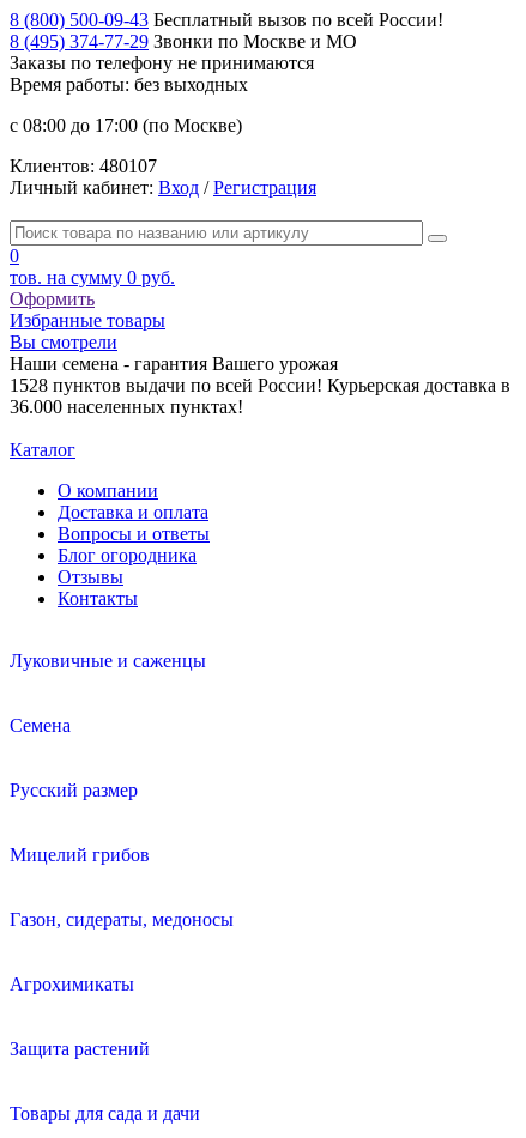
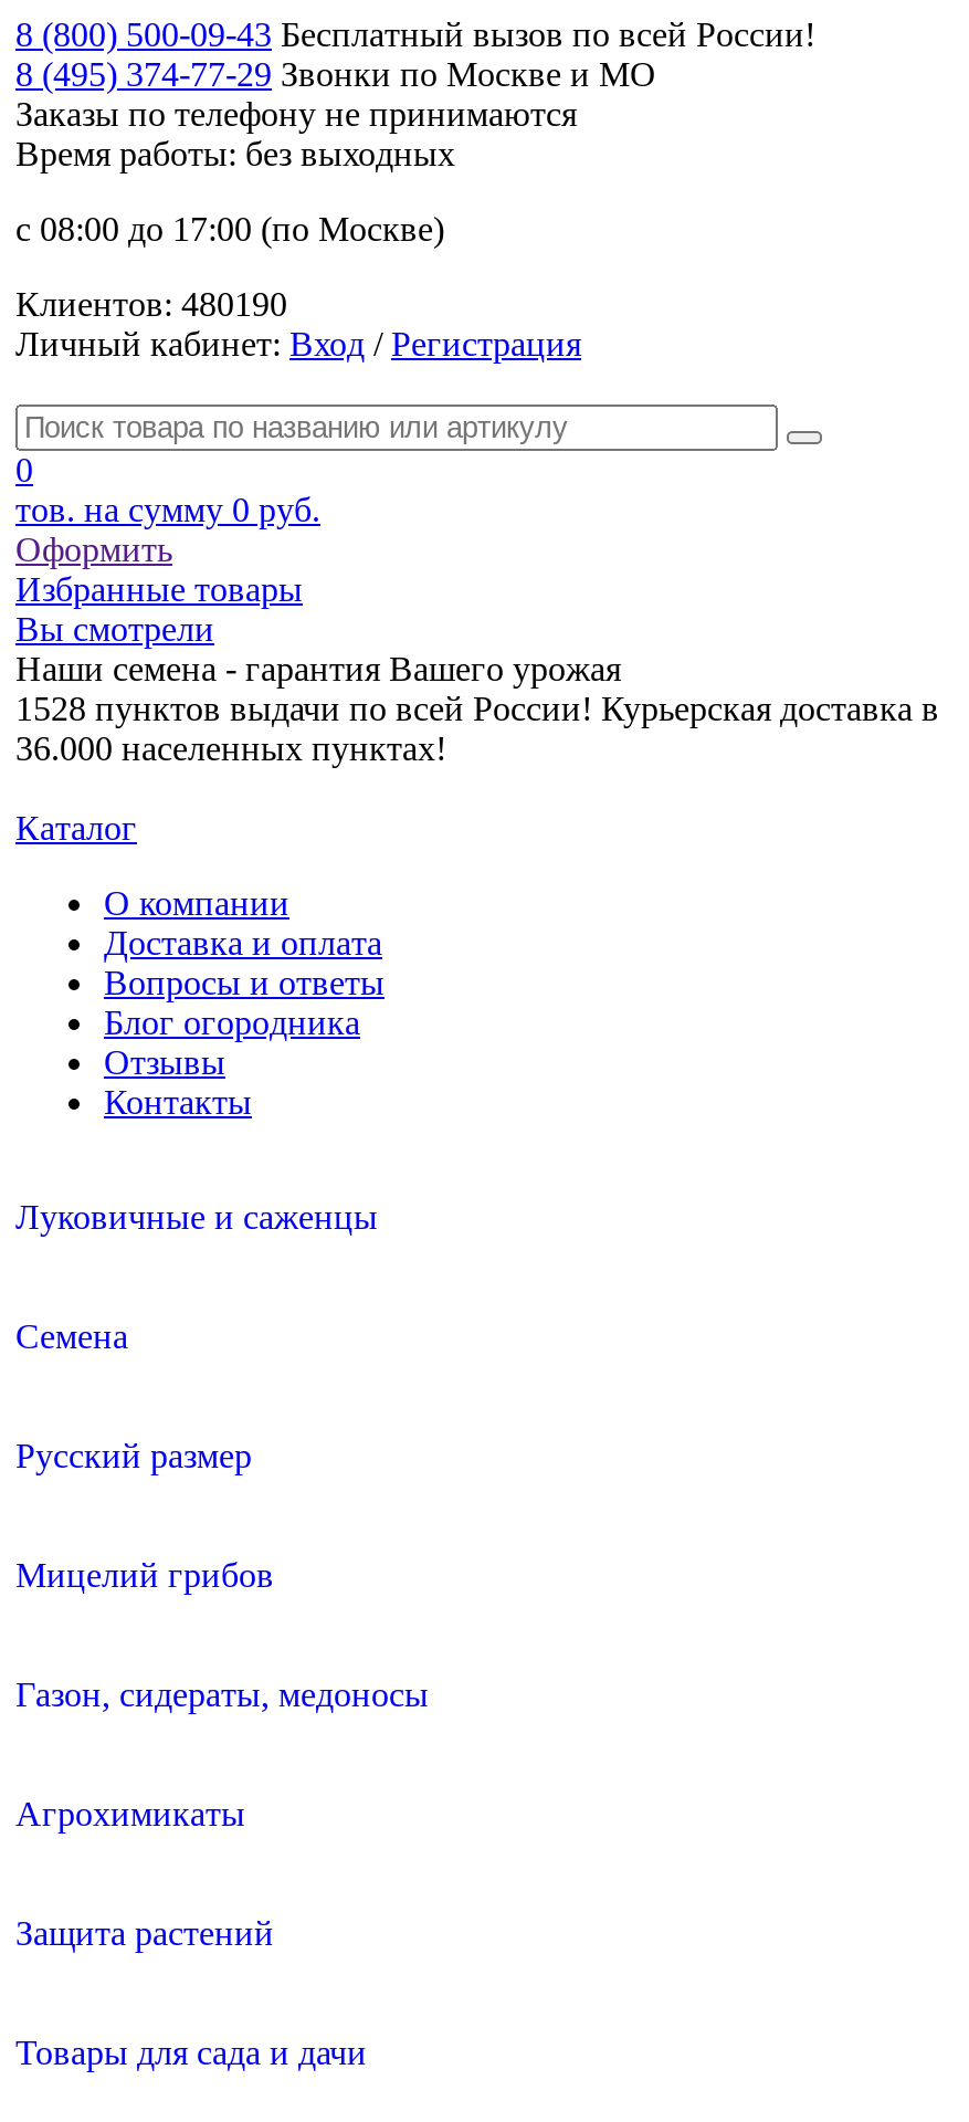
- Клиентов: 480107
+ Клиентов: 480190
